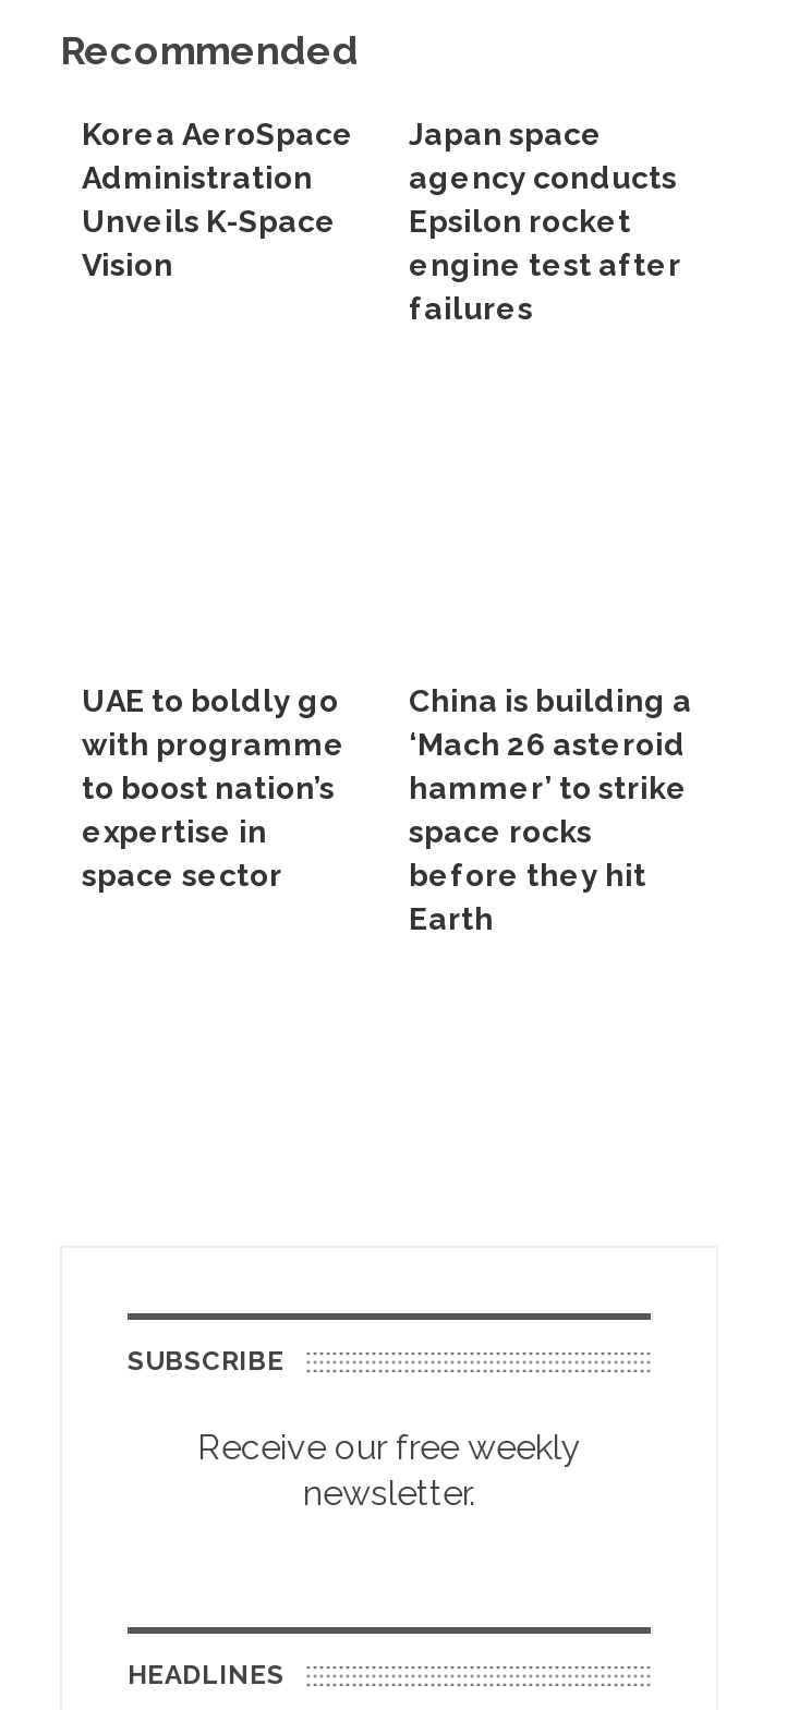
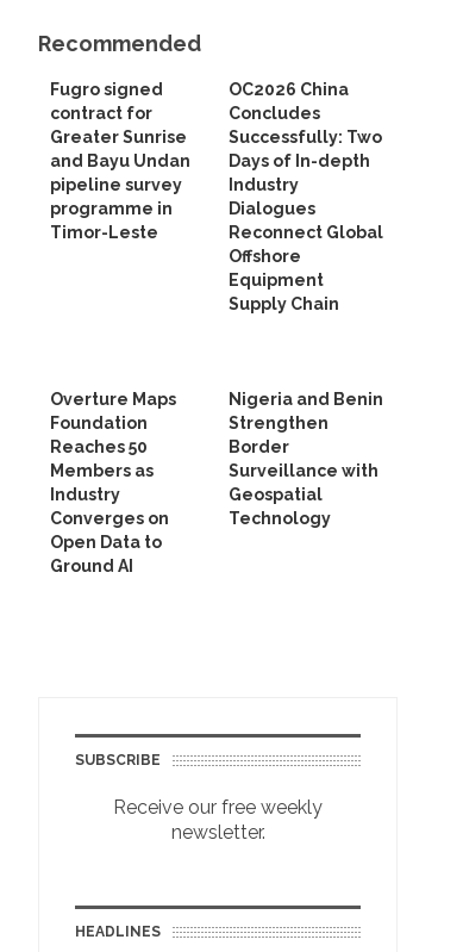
- Korea AeroSpace
- Administration
- Unveils K-Space
- Vision
+ Fugro signed
+ contract for
+ Greater Sunrise
+ and Bayu Undan
+ pipeline survey
+ programme in
+ Timor-Leste

- Japan space
- agency conducts
- Epsilon rocket
- engine test after
- failures
+ OC2026 China
+ Concludes
+ Successfully: Two
+ Days of In-depth
+ Industry
+ Dialogues
+ Reconnect Global
+ Offshore
+ Equipment
+ Supply Chain

- UAE to boldly go
- with programme
- to boost nation’s
- expertise in
- space sector
+ Overture Maps
+ Foundation
+ Reaches 50
+ Members as
+ Industry
+ Converges on
+ Open Data to
+ Ground AI

- China is building a
- ‘Mach 26 asteroid
- hammer’ to strike
- space rocks
- before they hit
- Earth
+ Nigeria and Benin
+ Strengthen
+ Border
+ Surveillance with
+ Geospatial
+ Technology
